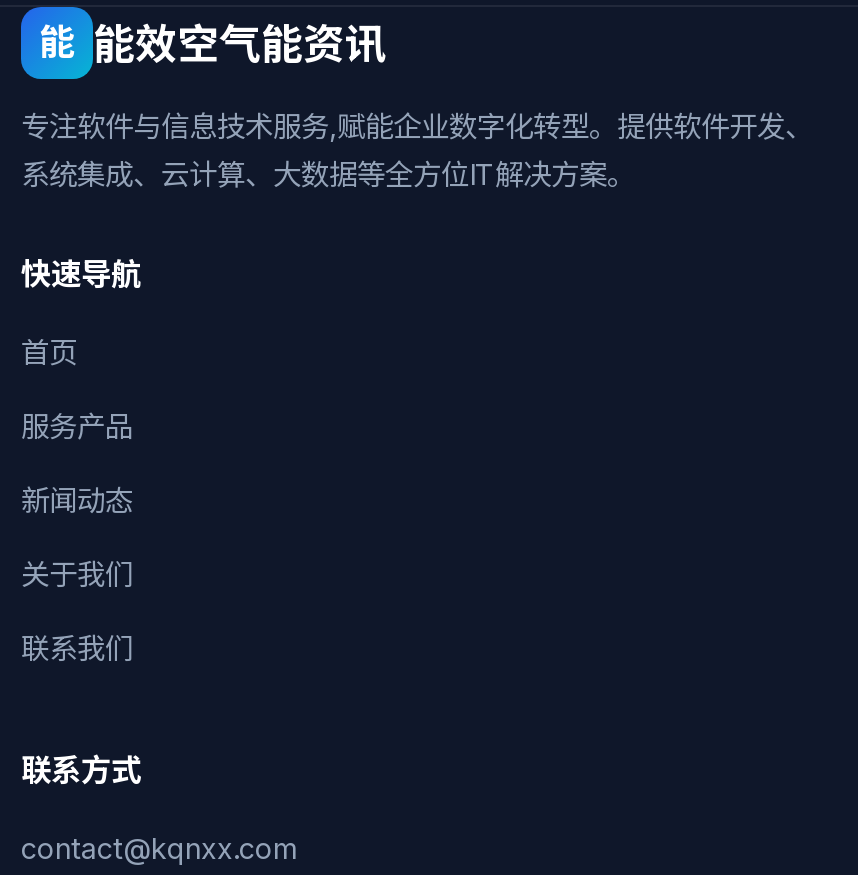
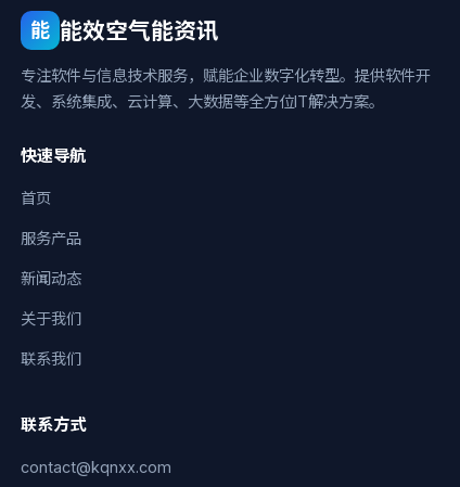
- 专注软件与信息技术服务,赋能企业数字化转型。提供软件开发、
- 系统集成、云计算、大数据等全方位IT解决方案。
+ 专注软件与信息技术服务，赋能企业数字化转型。提供软件开
+ 发、系统集成、云计算、大数据等全方位IT解决方案。
